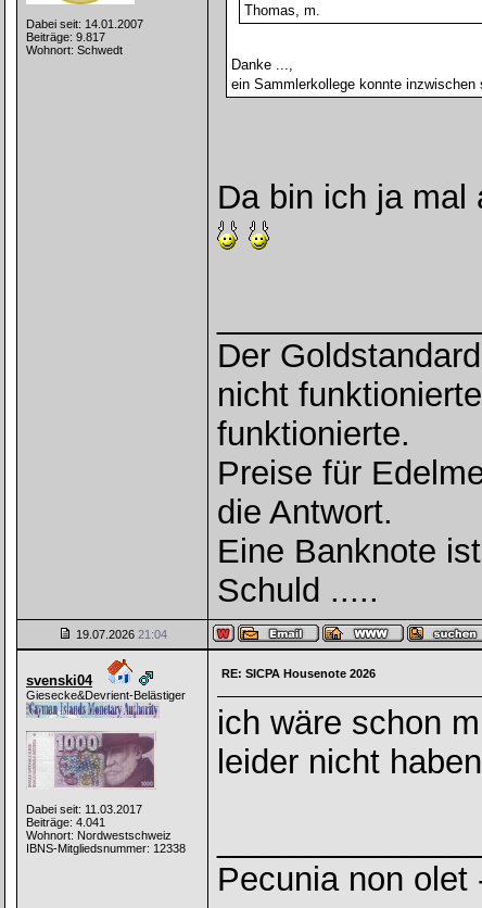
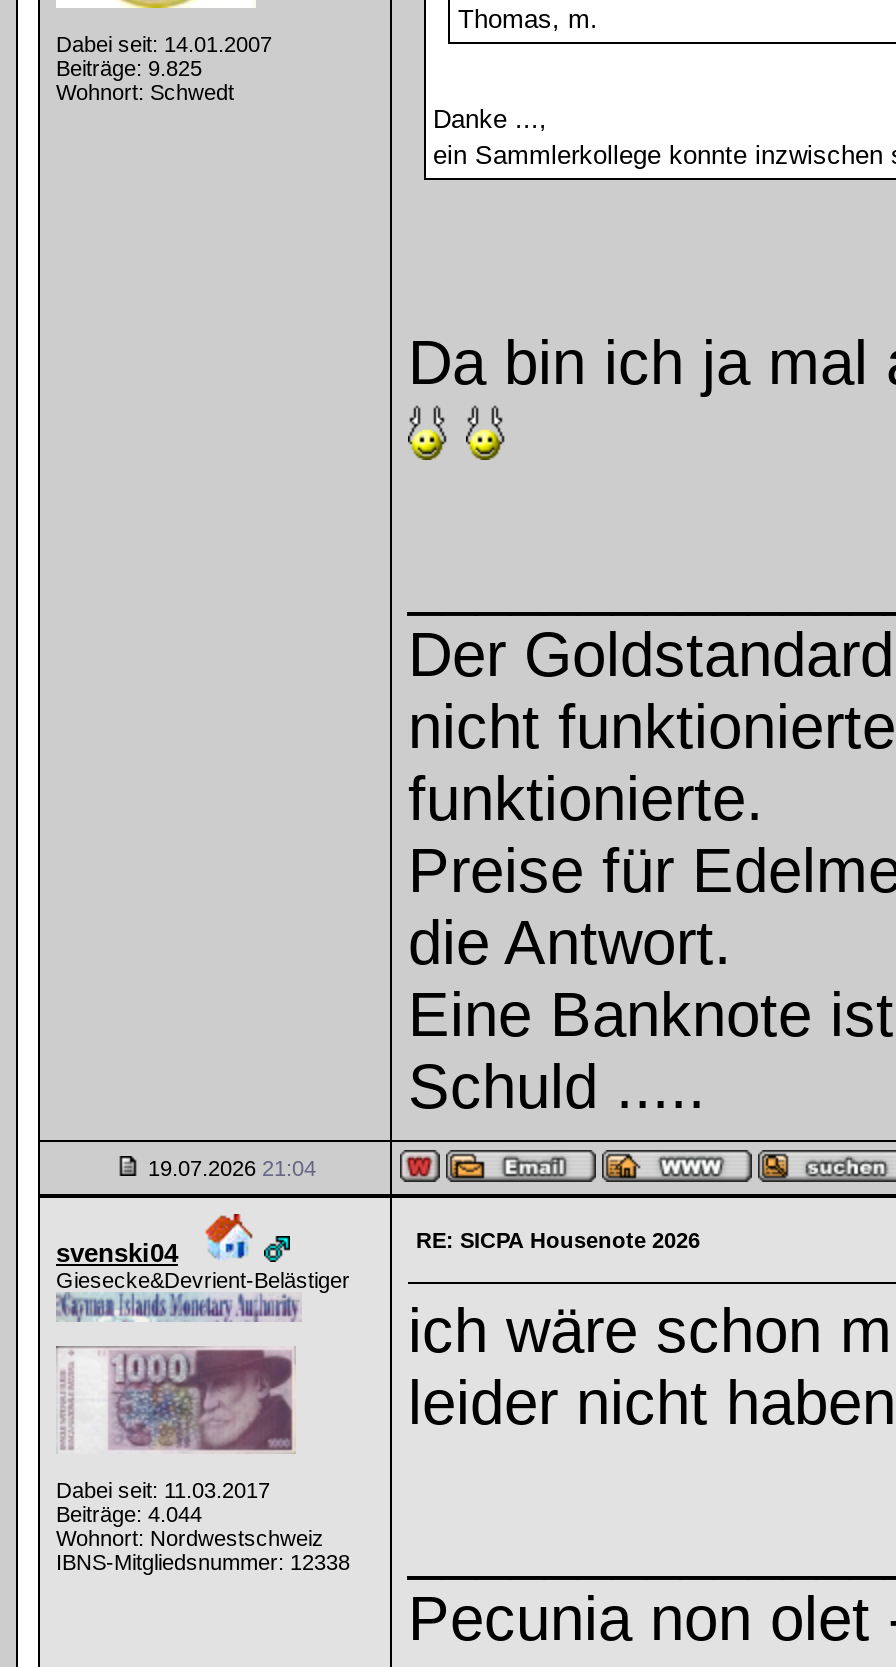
- Beiträge: 9.817
+ Beiträge: 9.825

- Beiträge: 4.041
+ Beiträge: 4.044
